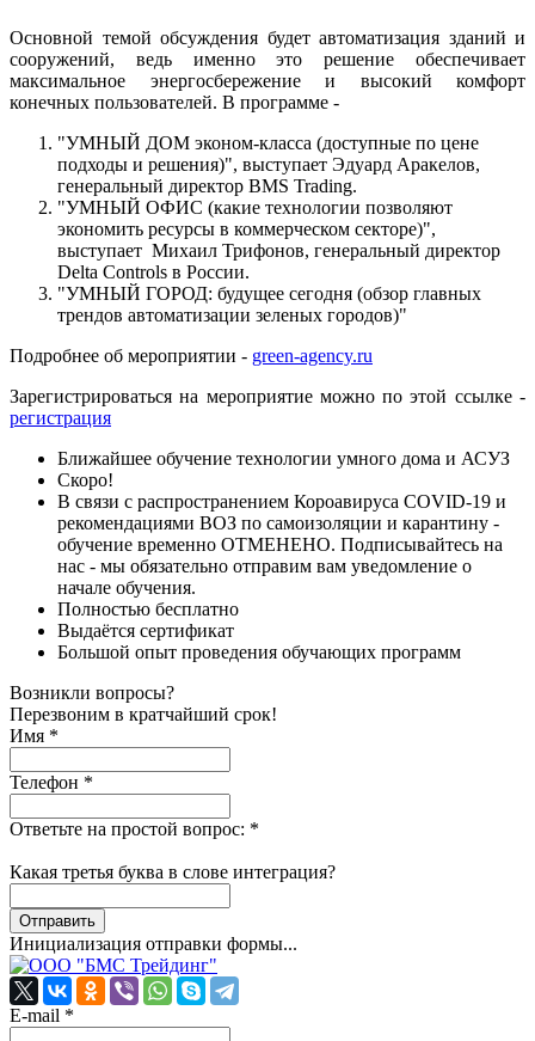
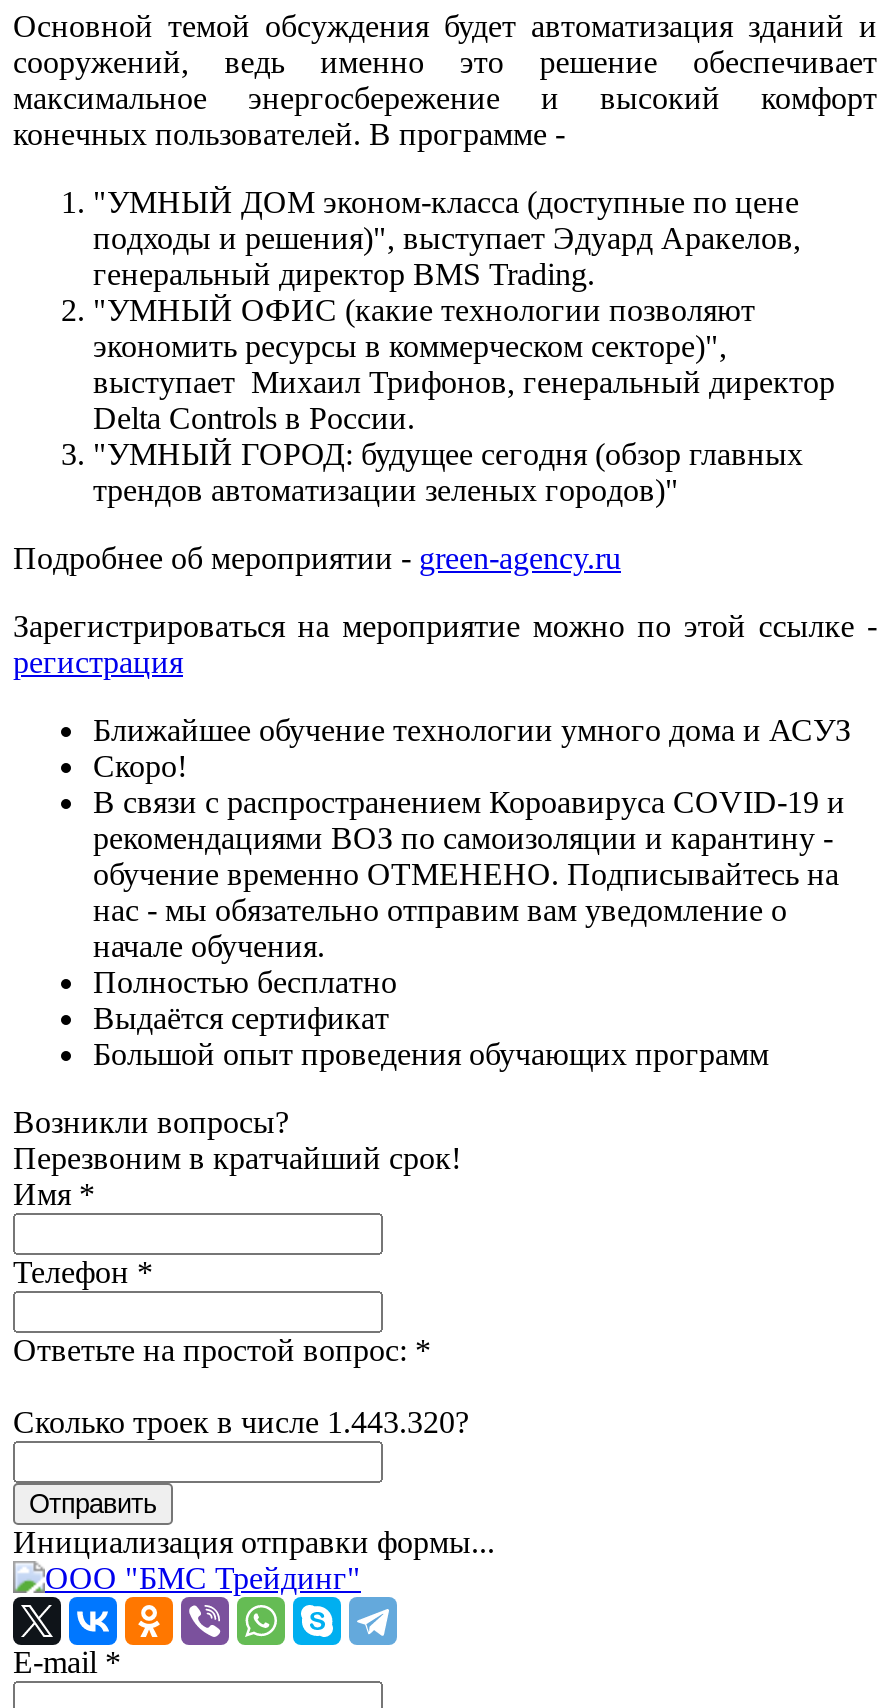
- Какая третья буква в слове интеграция?
+ Сколько троек в числе 1.443.320?
